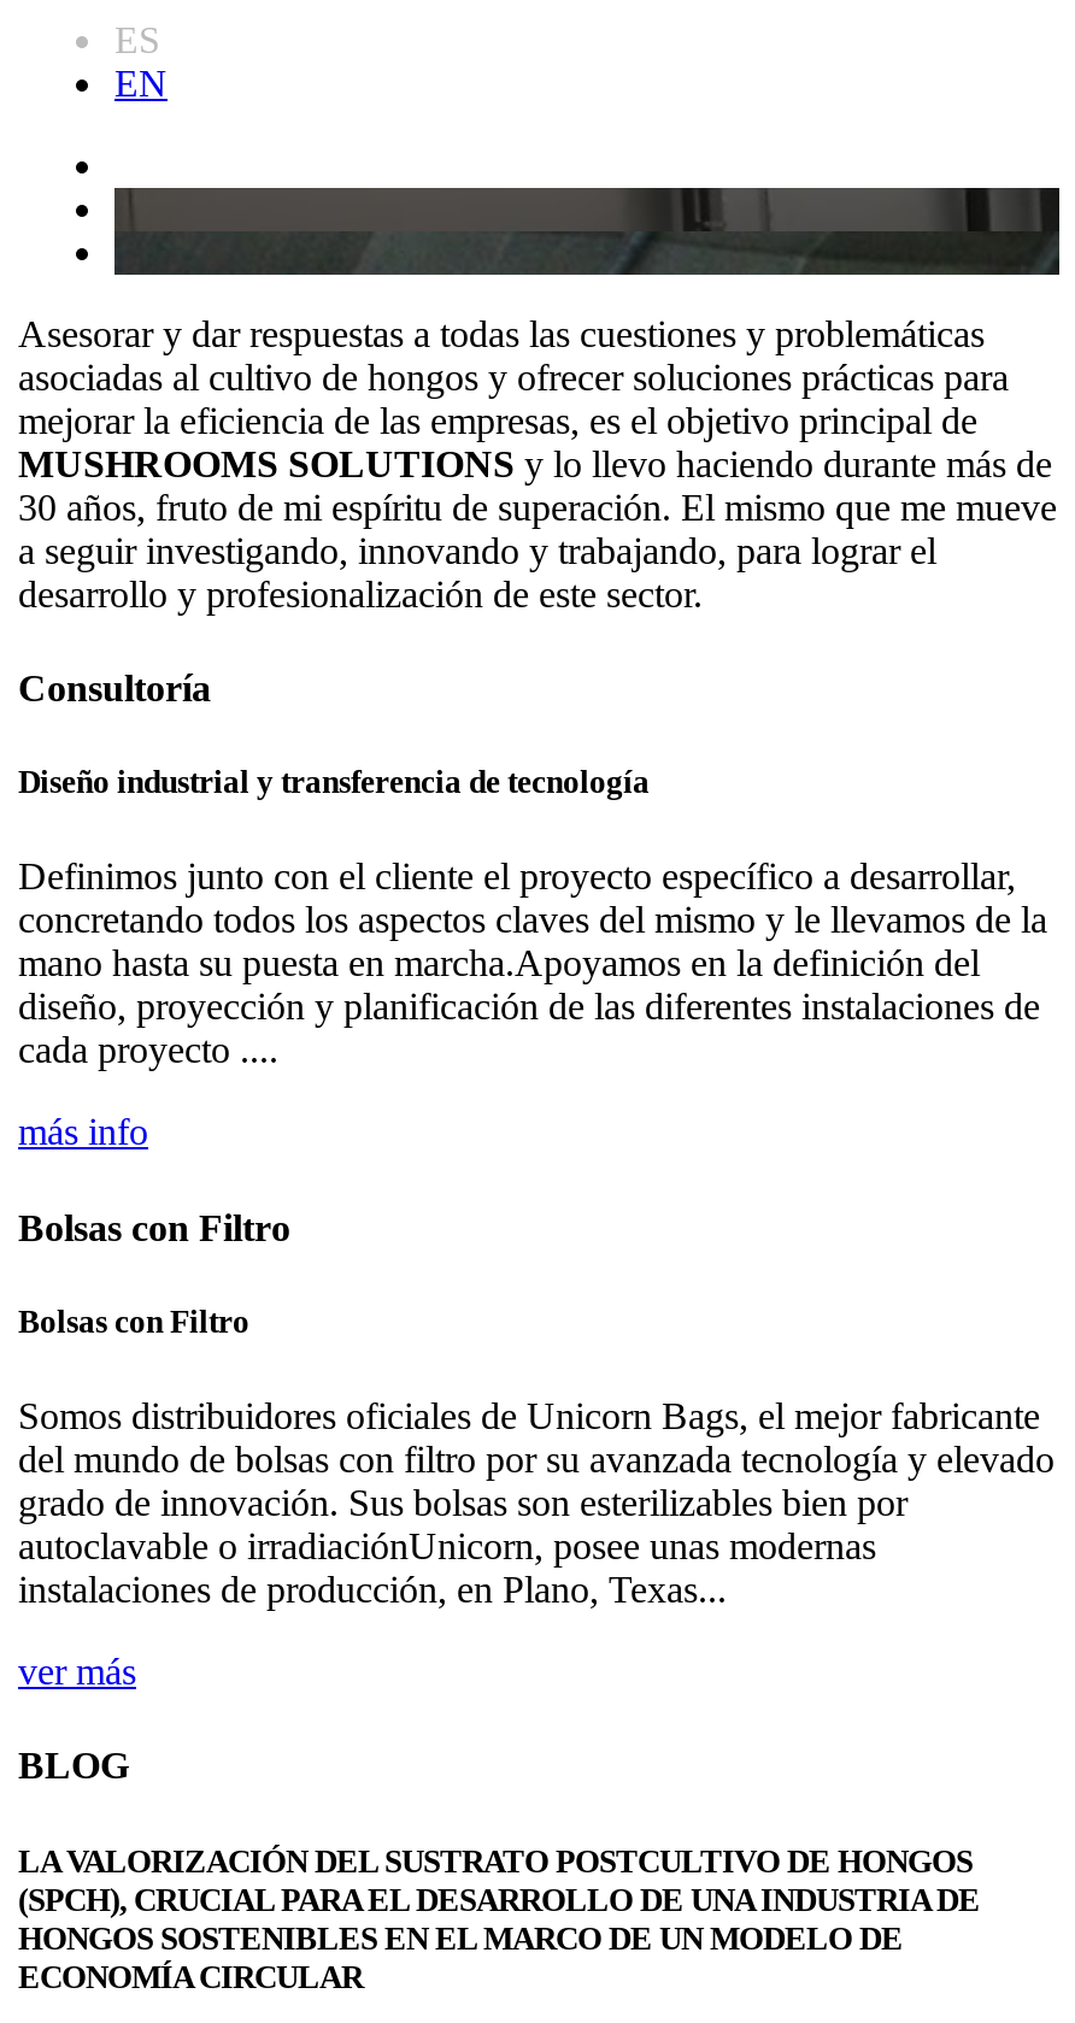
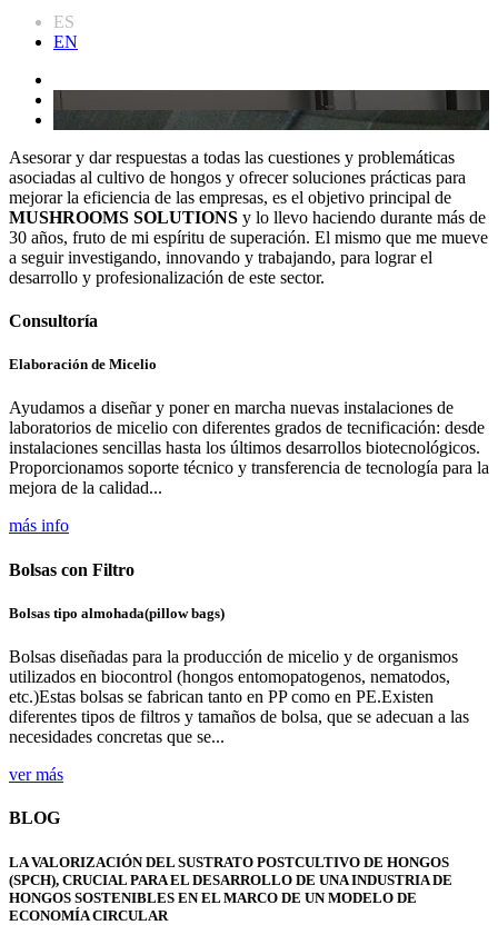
- Diseño industrial y transferencia de tecnología
+ Elaboración de Micelio

- Definimos junto con el cliente el proyecto específico a desarrollar,
- concretando todos los aspectos claves del mismo y le llevamos de la
- mano hasta su puesta en marcha.Apoyamos en la definición del
- diseño, proyección y planificación de las diferentes instalaciones de
- cada proyecto ....
+ Ayudamos a diseñar y poner en marcha nuevas instalaciones de
+ laboratorios de micelio con diferentes grados de tecnificación: desde
+ instalaciones sencillas hasta los últimos desarrollos biotecnológicos.
+ Proporcionamos soporte técnico y transferencia de tecnología para la
+ mejora de la calidad...

- Bolsas con Filtro
+ Bolsas tipo almohada(pillow bags)

- Somos distribuidores oficiales de Unicorn Bags, el mejor fabricante
- del mundo de bolsas con filtro por su avanzada tecnología y elevado
- grado de innovación. Sus bolsas son esterilizables bien por
- autoclavable o irradiaciónUnicorn, posee unas modernas
- instalaciones de producción, en Plano, Texas...
+ Bolsas diseñadas para la producción de micelio y de organismos
+ utilizados en biocontrol (hongos entomopatogenos, nematodos,
+ etc.)Estas bolsas se fabrican tanto en PP como en PE.Existen
+ diferentes tipos de filtros y tamaños de bolsa, que se adecuan a las
+ necesidades concretas que se...
